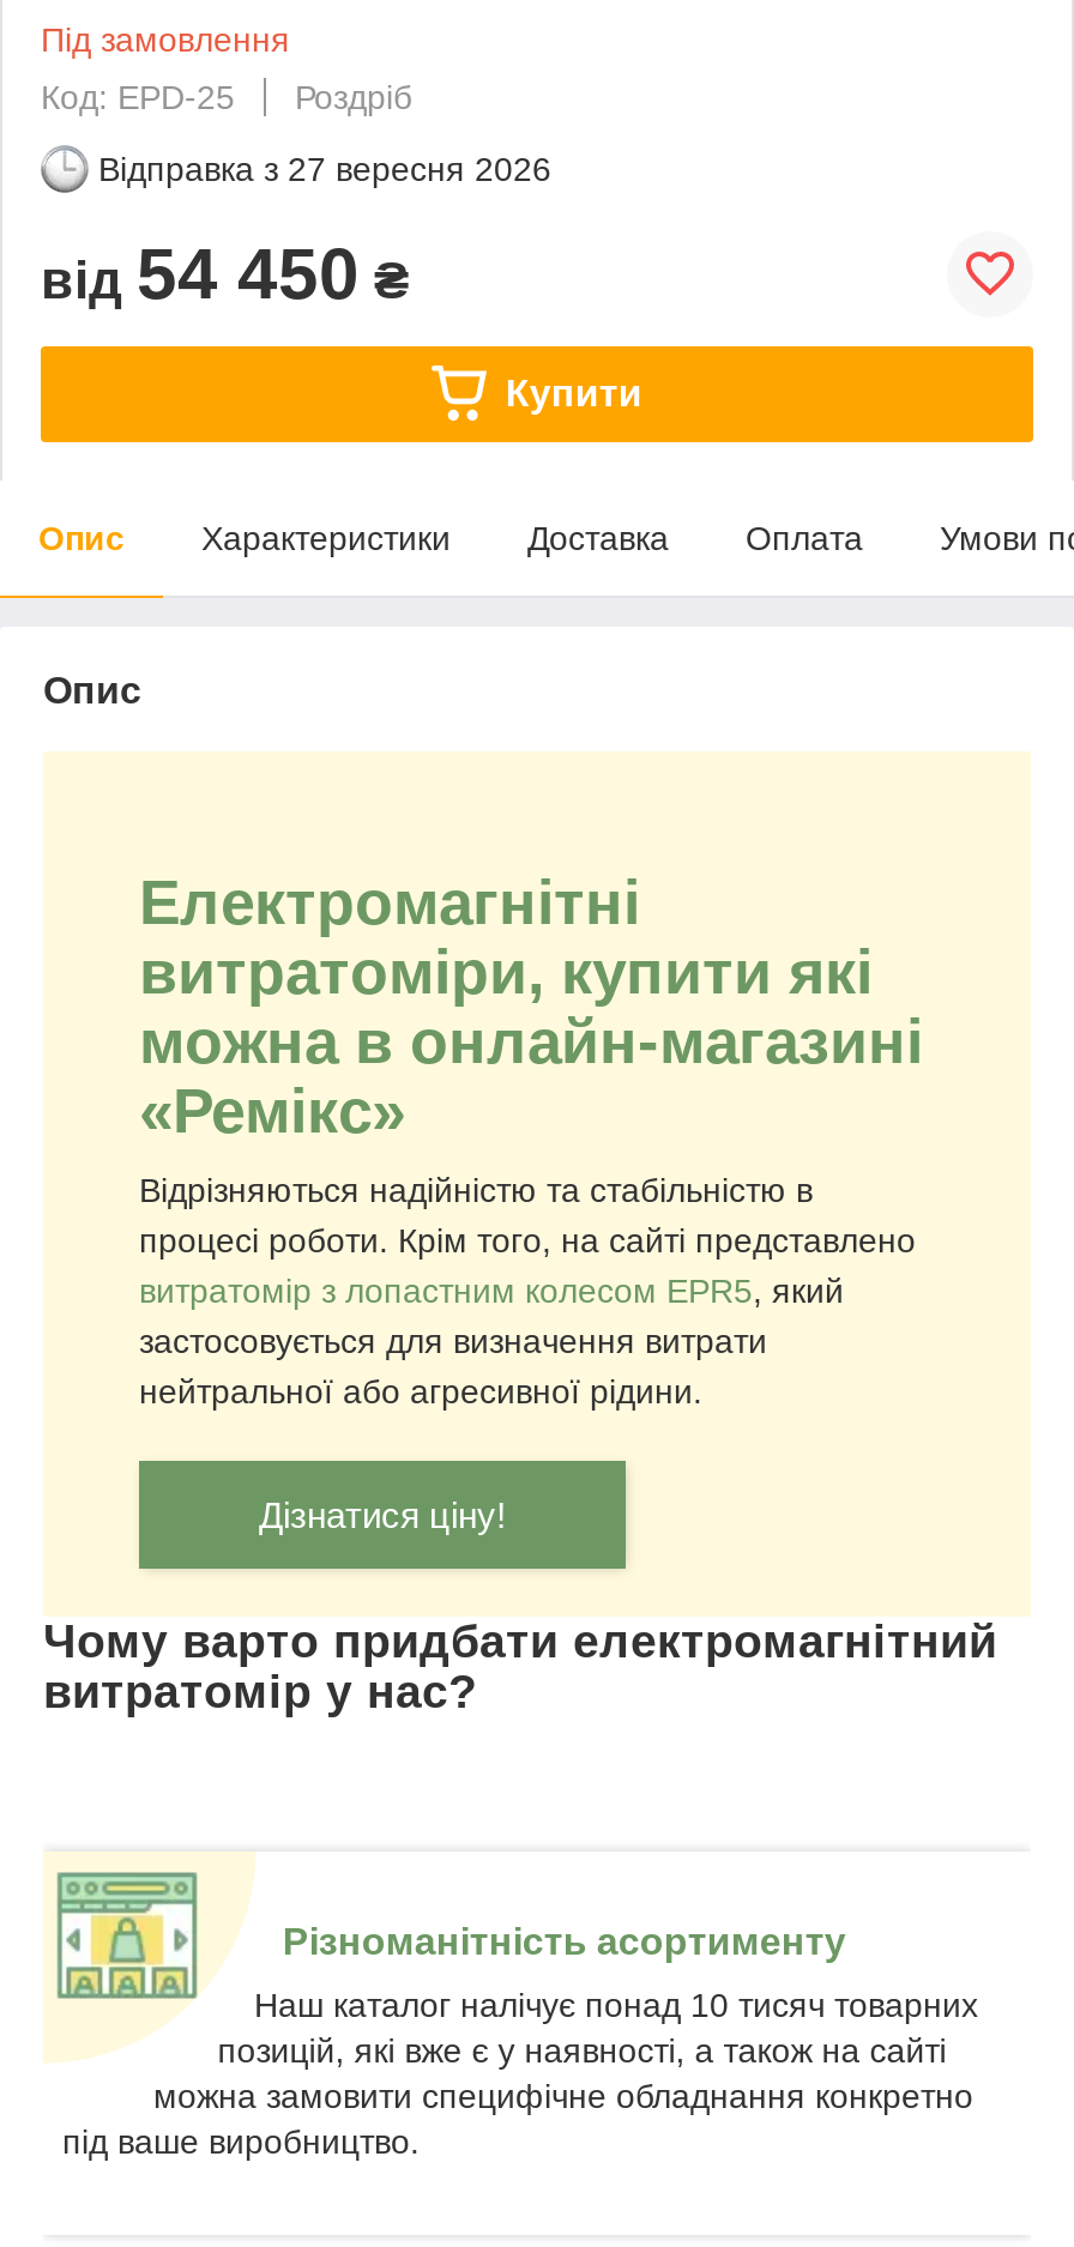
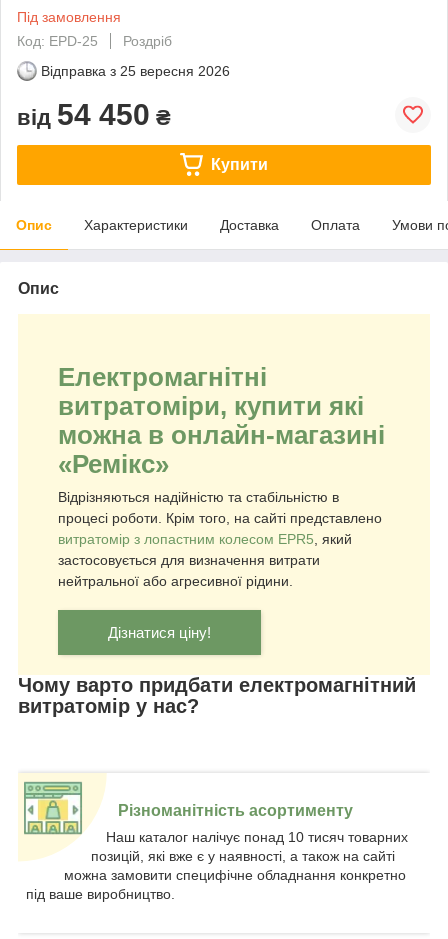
- Відправка з 27 вересня 2026
+ Відправка з 25 вересня 2026
